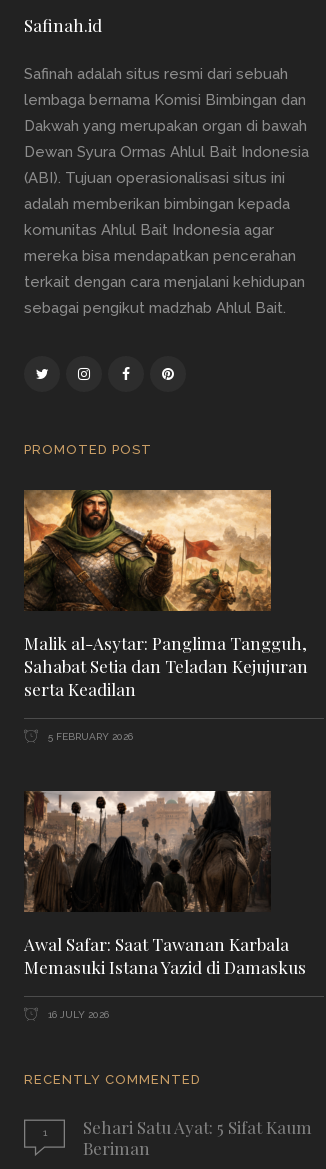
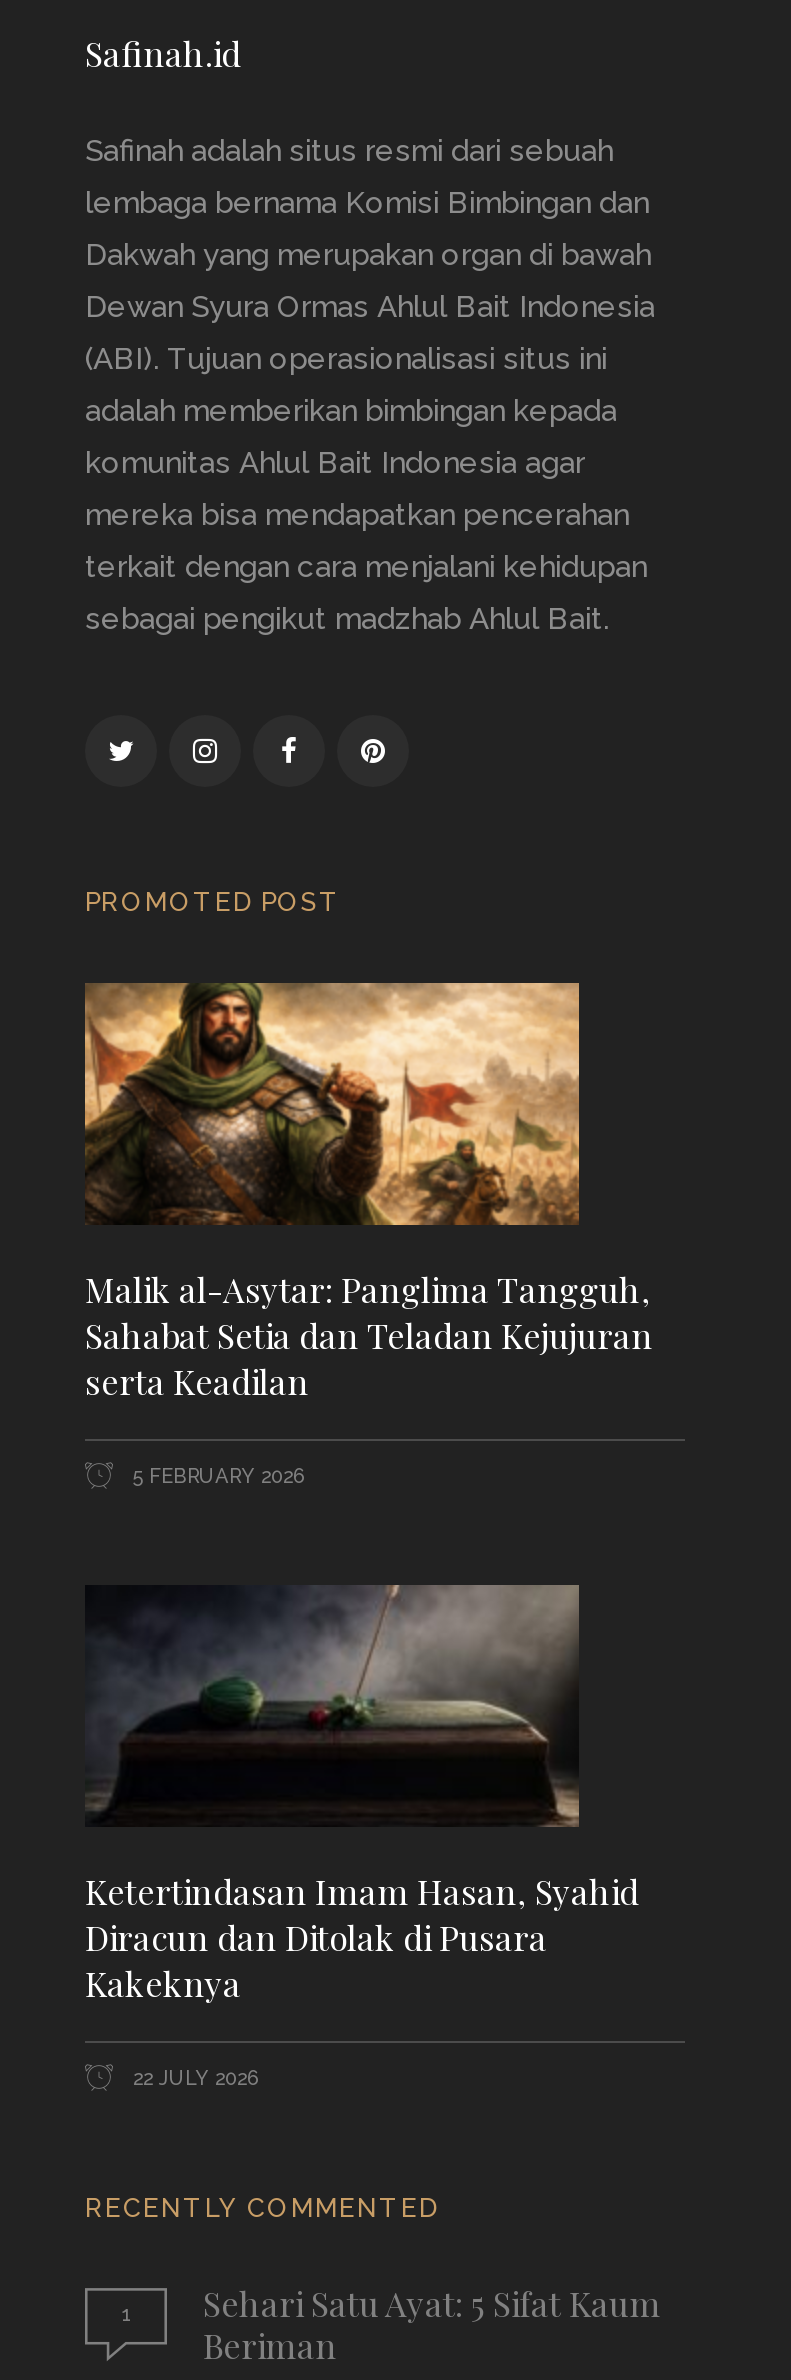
- [image]
- Awal Safar: Saat Tawanan Karbala
- Memasuki Istana Yazid di Damaskus
+ [image]
+ Ketertindasan Imam Hasan, Syahid
+ Diracun dan Ditolak di Pusara
+ Kakeknya

- 16 JULY 2026
+ 22 JULY 2026
